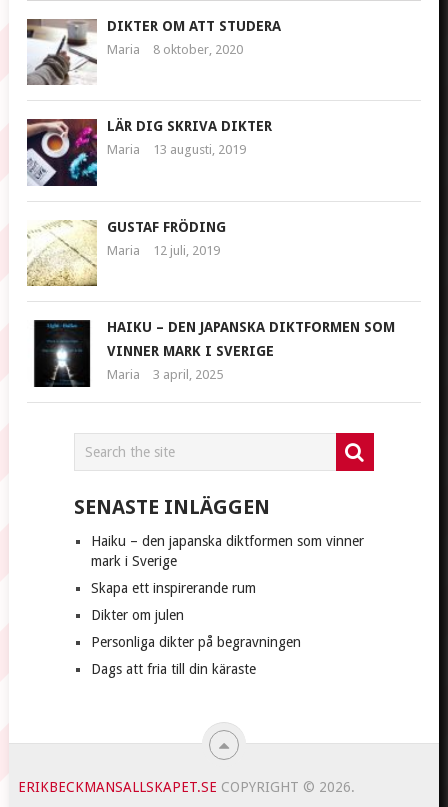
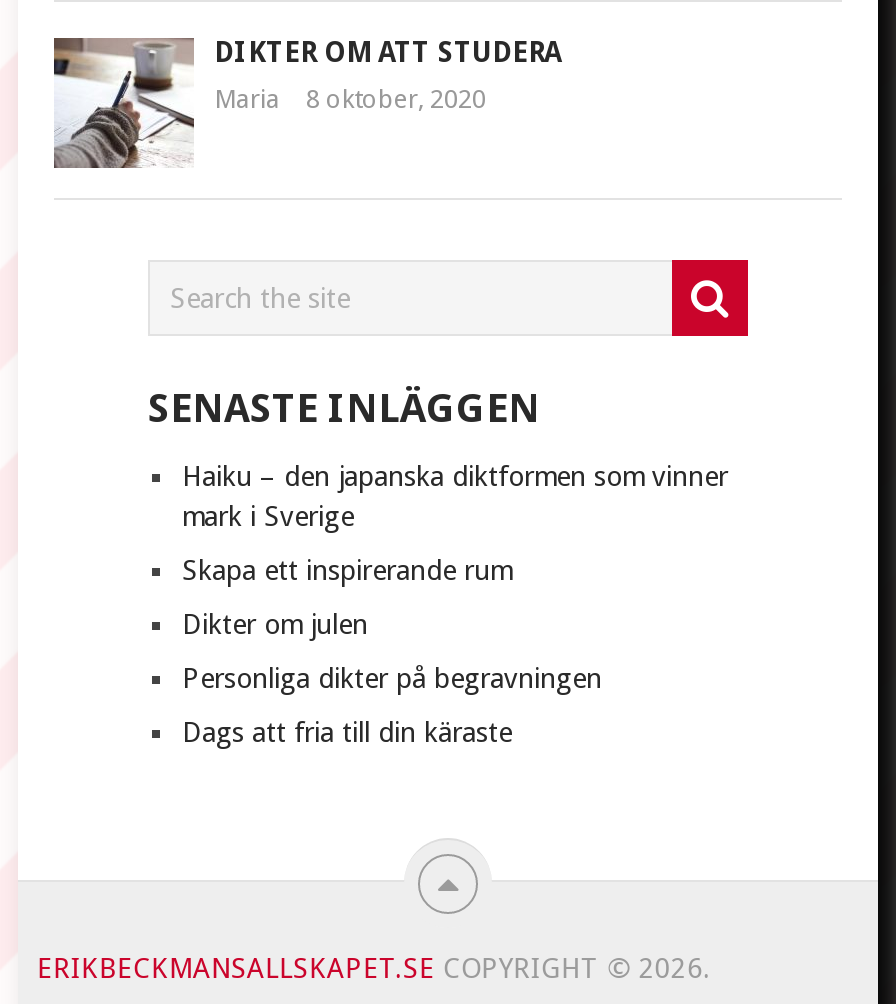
- [image]
- LÄR DIG SKRIVA DIKTER
- Maria
- 13 augusti, 2019

- [image]
- GUSTAF FRÖDING
- Maria
- 12 juli, 2019

- [image]
- HAIKU – DEN JAPANSKA DIKTFORMEN SOM
- VINNER MARK I SVERIGE
- Maria
- 3 april, 2025
